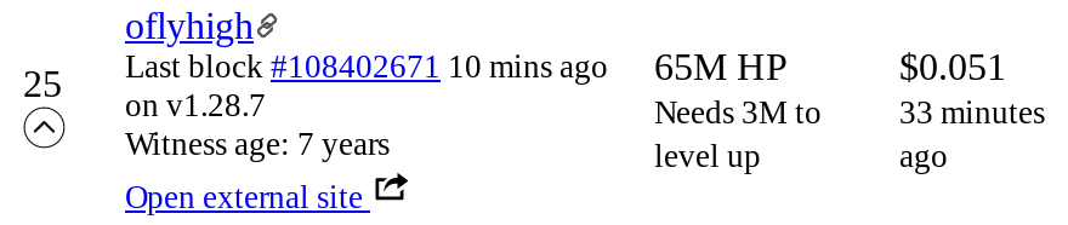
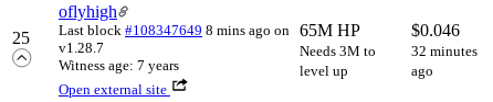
- Last block #108402671 10 mins ago
- on v1.28.7
+ Last block #108347649 8 mins ago on
+ v1.28.7

- $0.051
+ $0.046

- 33 minutes
+ 32 minutes
